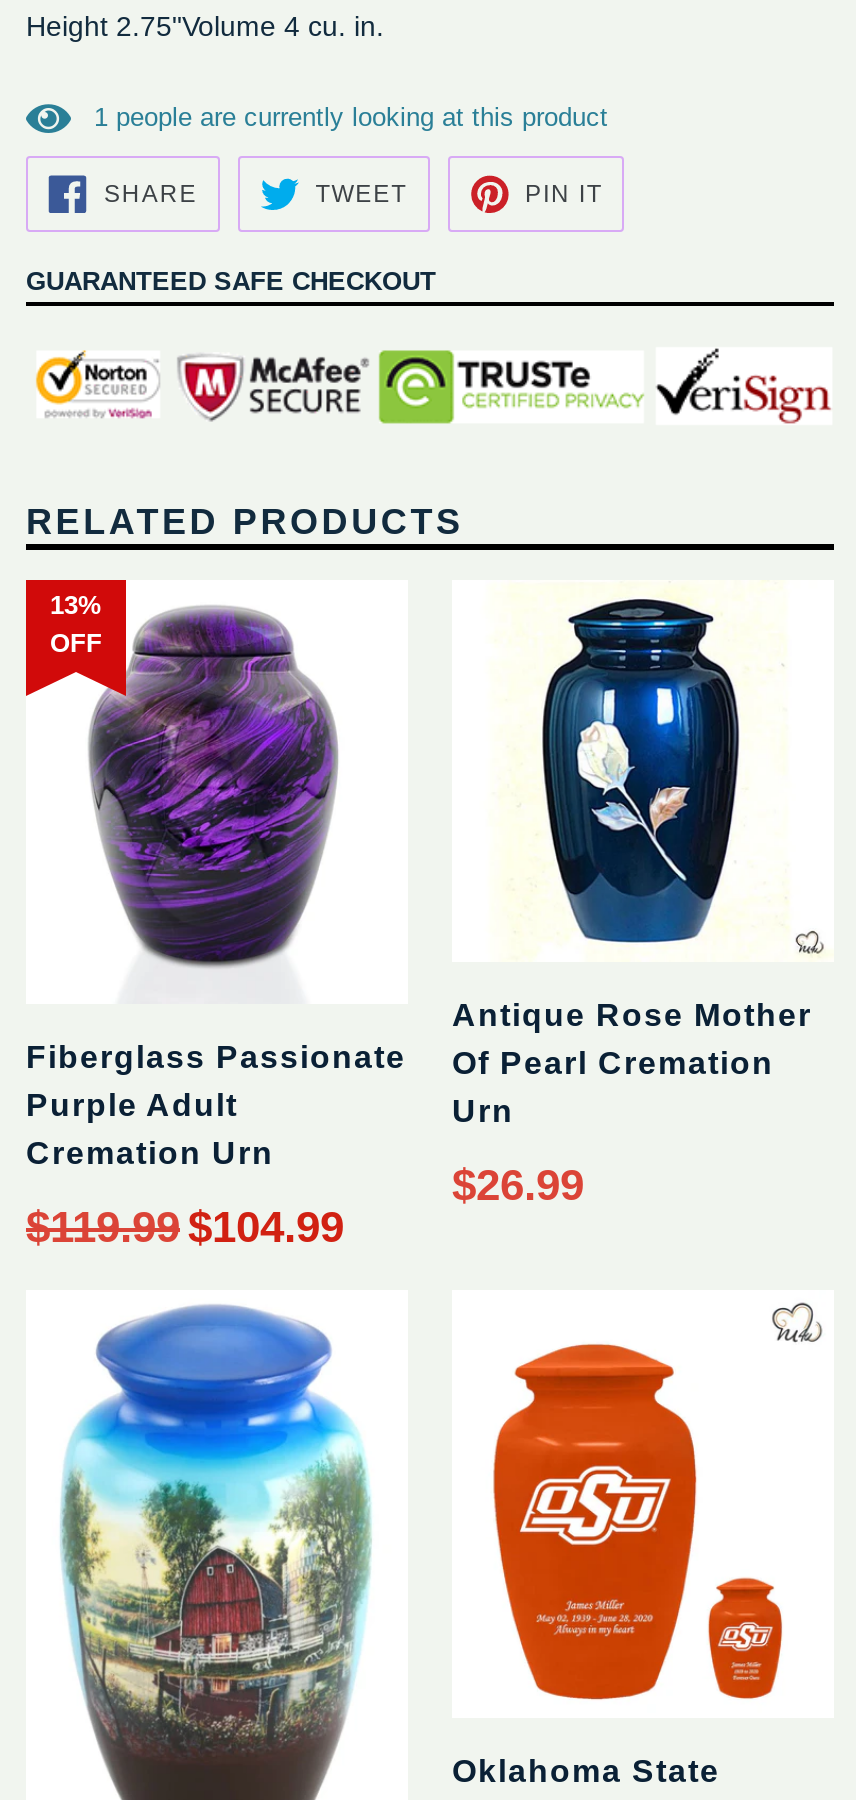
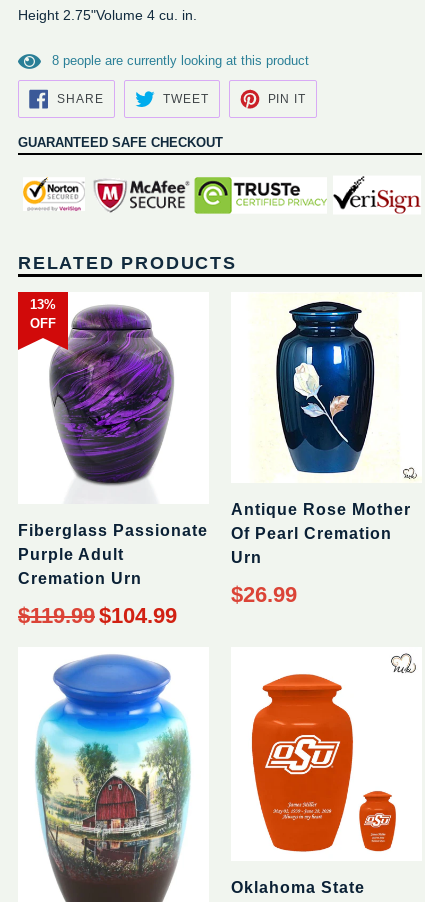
- 1 people are currently looking at this product
+ 8 people are currently looking at this product
